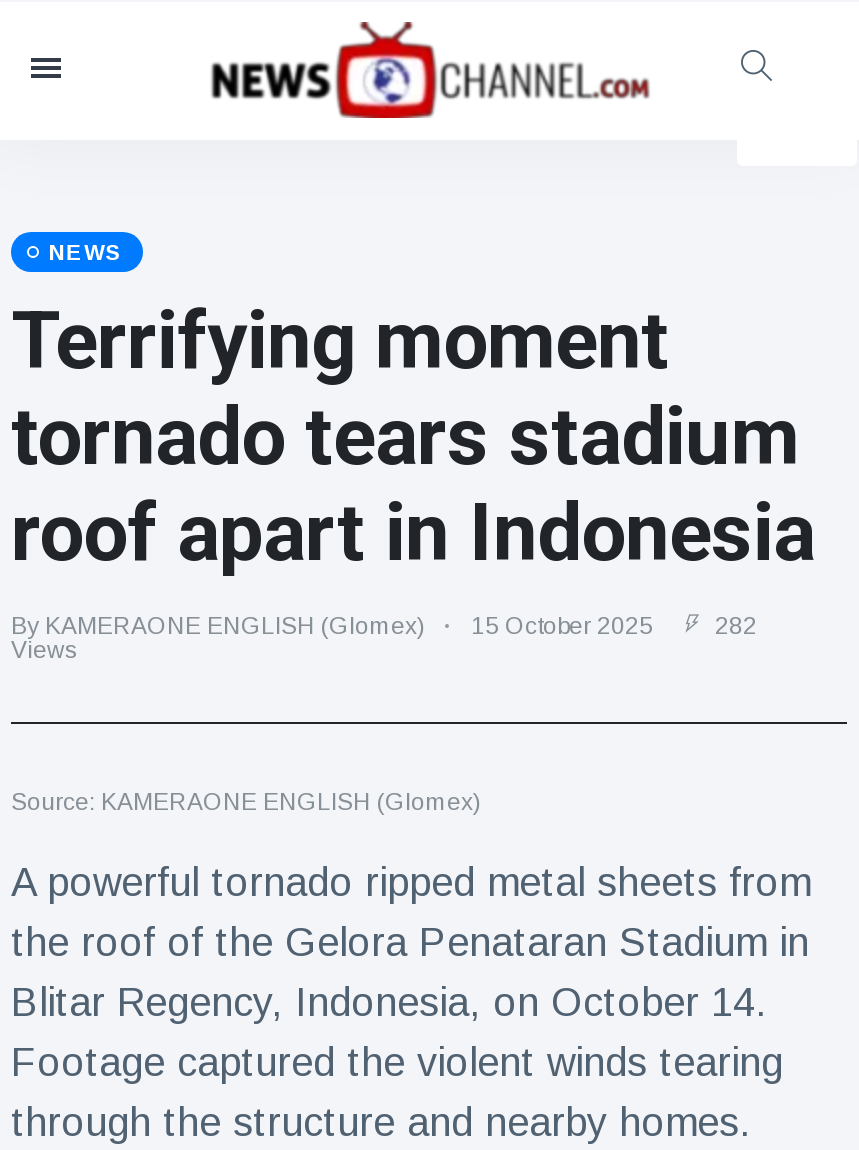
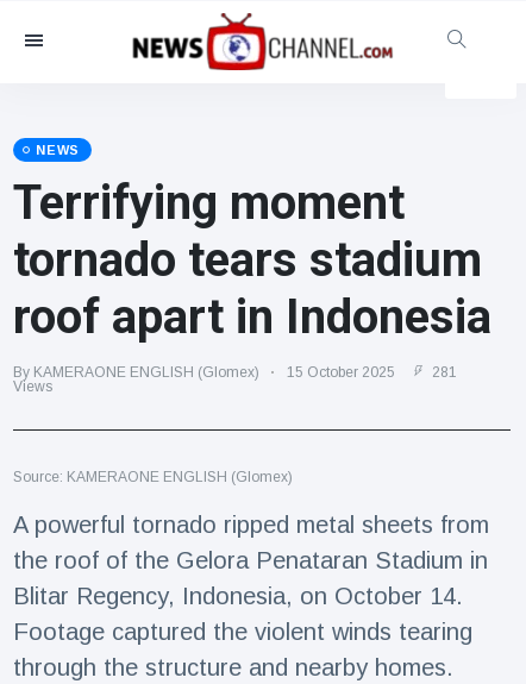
- By KAMERAONE ENGLISH (Glomex) 15 October 2025 282
+ By KAMERAONE ENGLISH (Glomex) 15 October 2025 281
